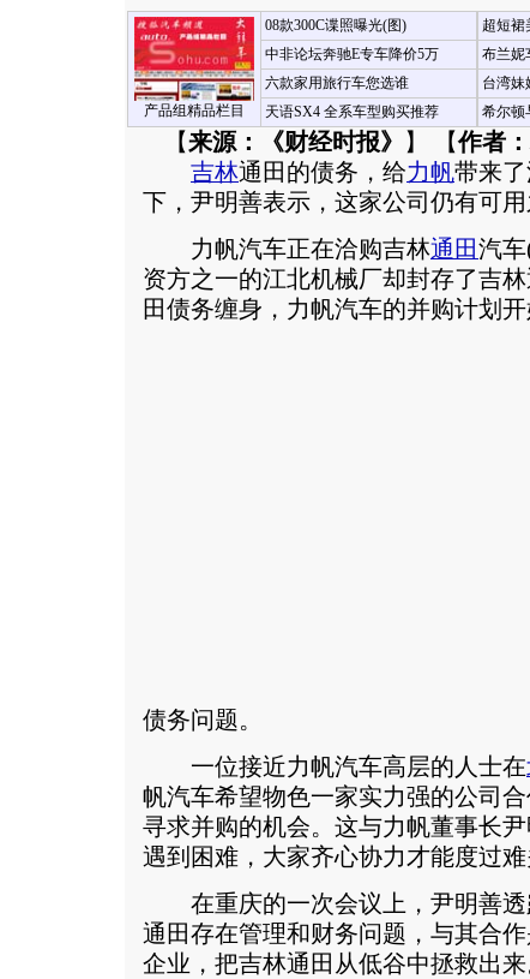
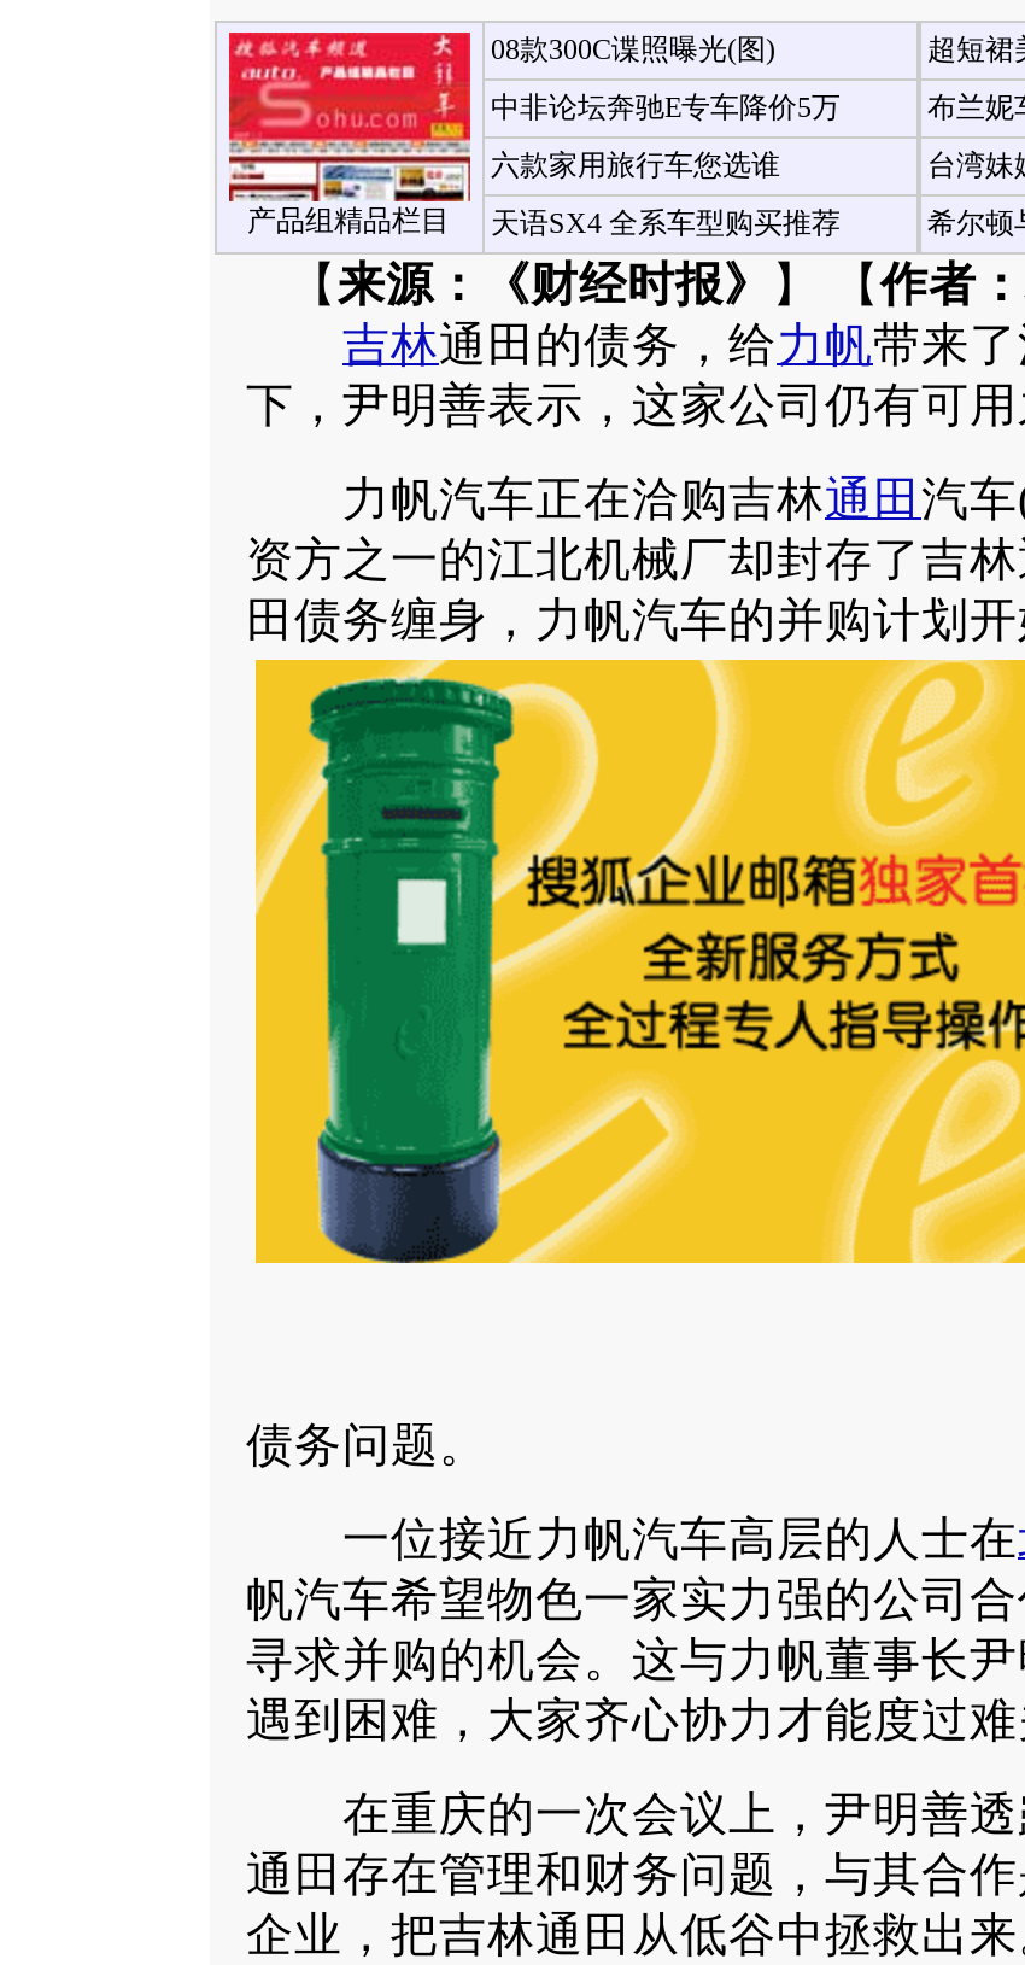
+ [image]
